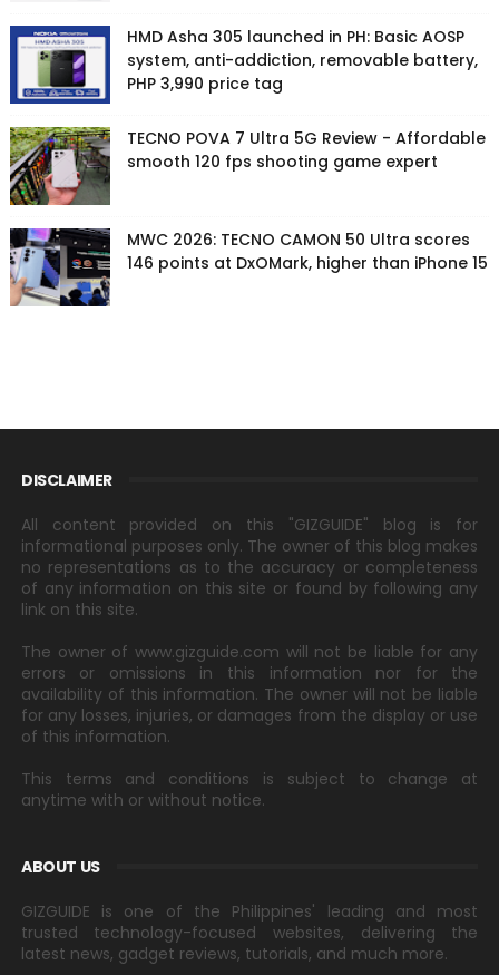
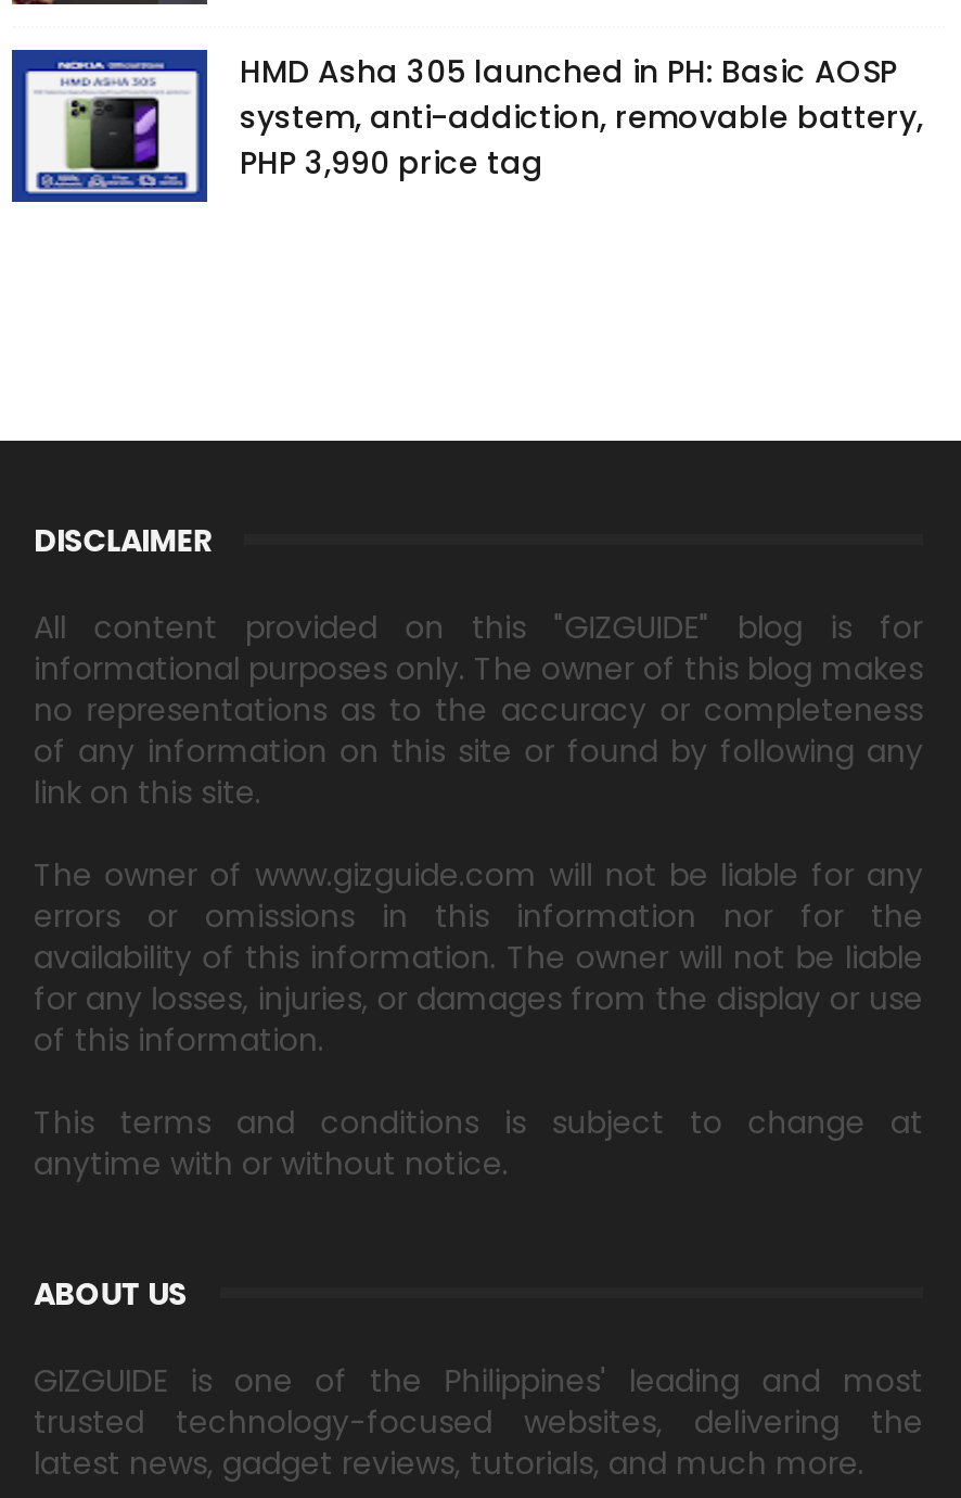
- [image]
- TECNO POVA 7 Ultra 5G Review - Affordable
- smooth 120 fps shooting game expert
- MWC 2026: TECNO CAMON 50 Ultra scores
- 146 points at DxOMark, higher than iPhone 15

- [image]
